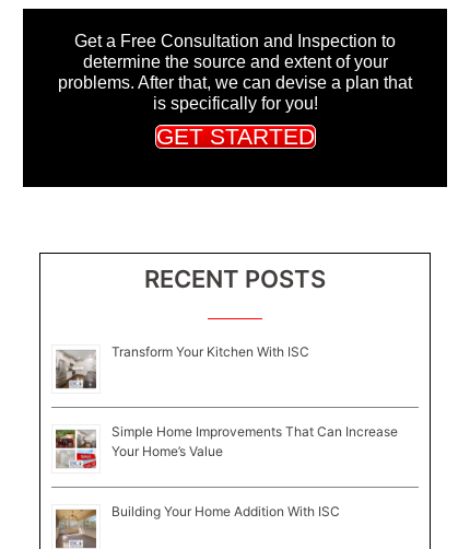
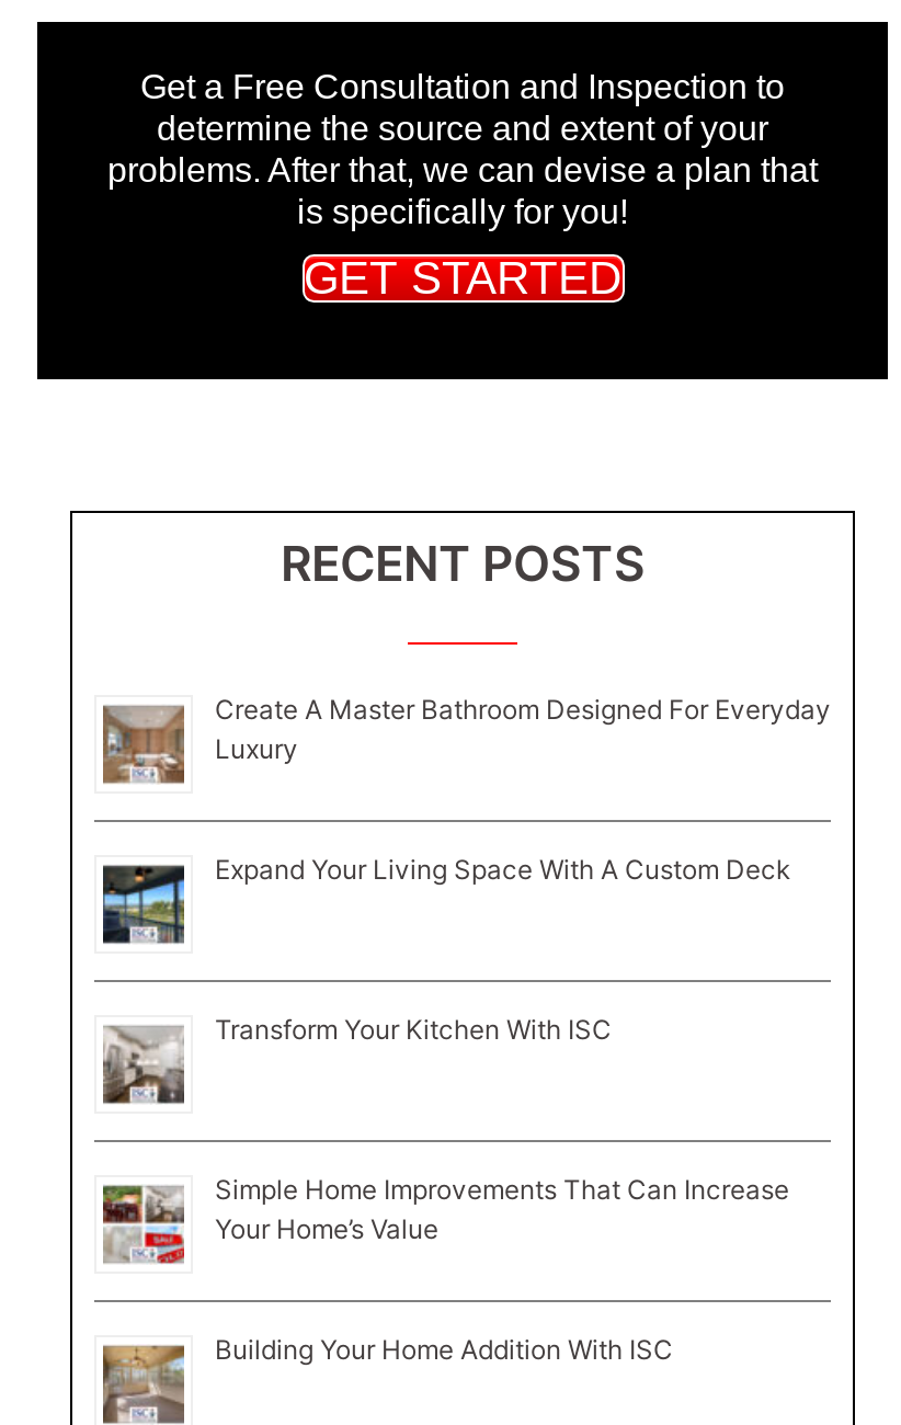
+ [image]
+ Create A Master Bathroom Designed For Everyday
+ Luxury

+ [image]
+ Expand Your Living Space With A Custom Deck
